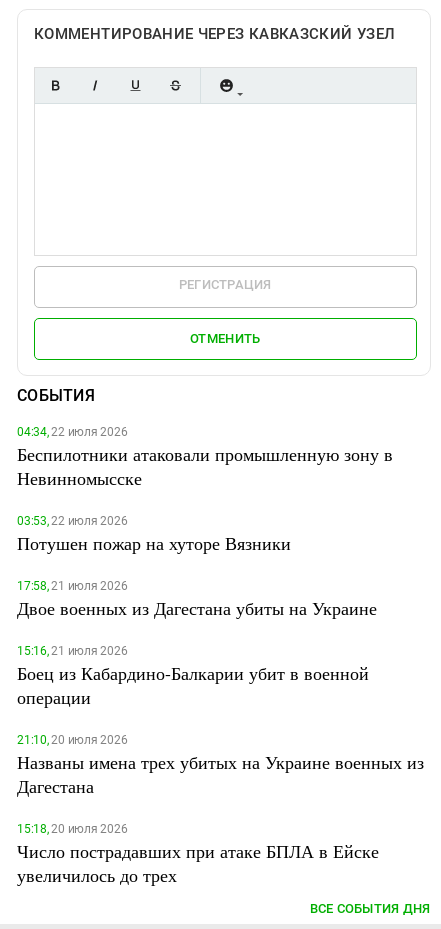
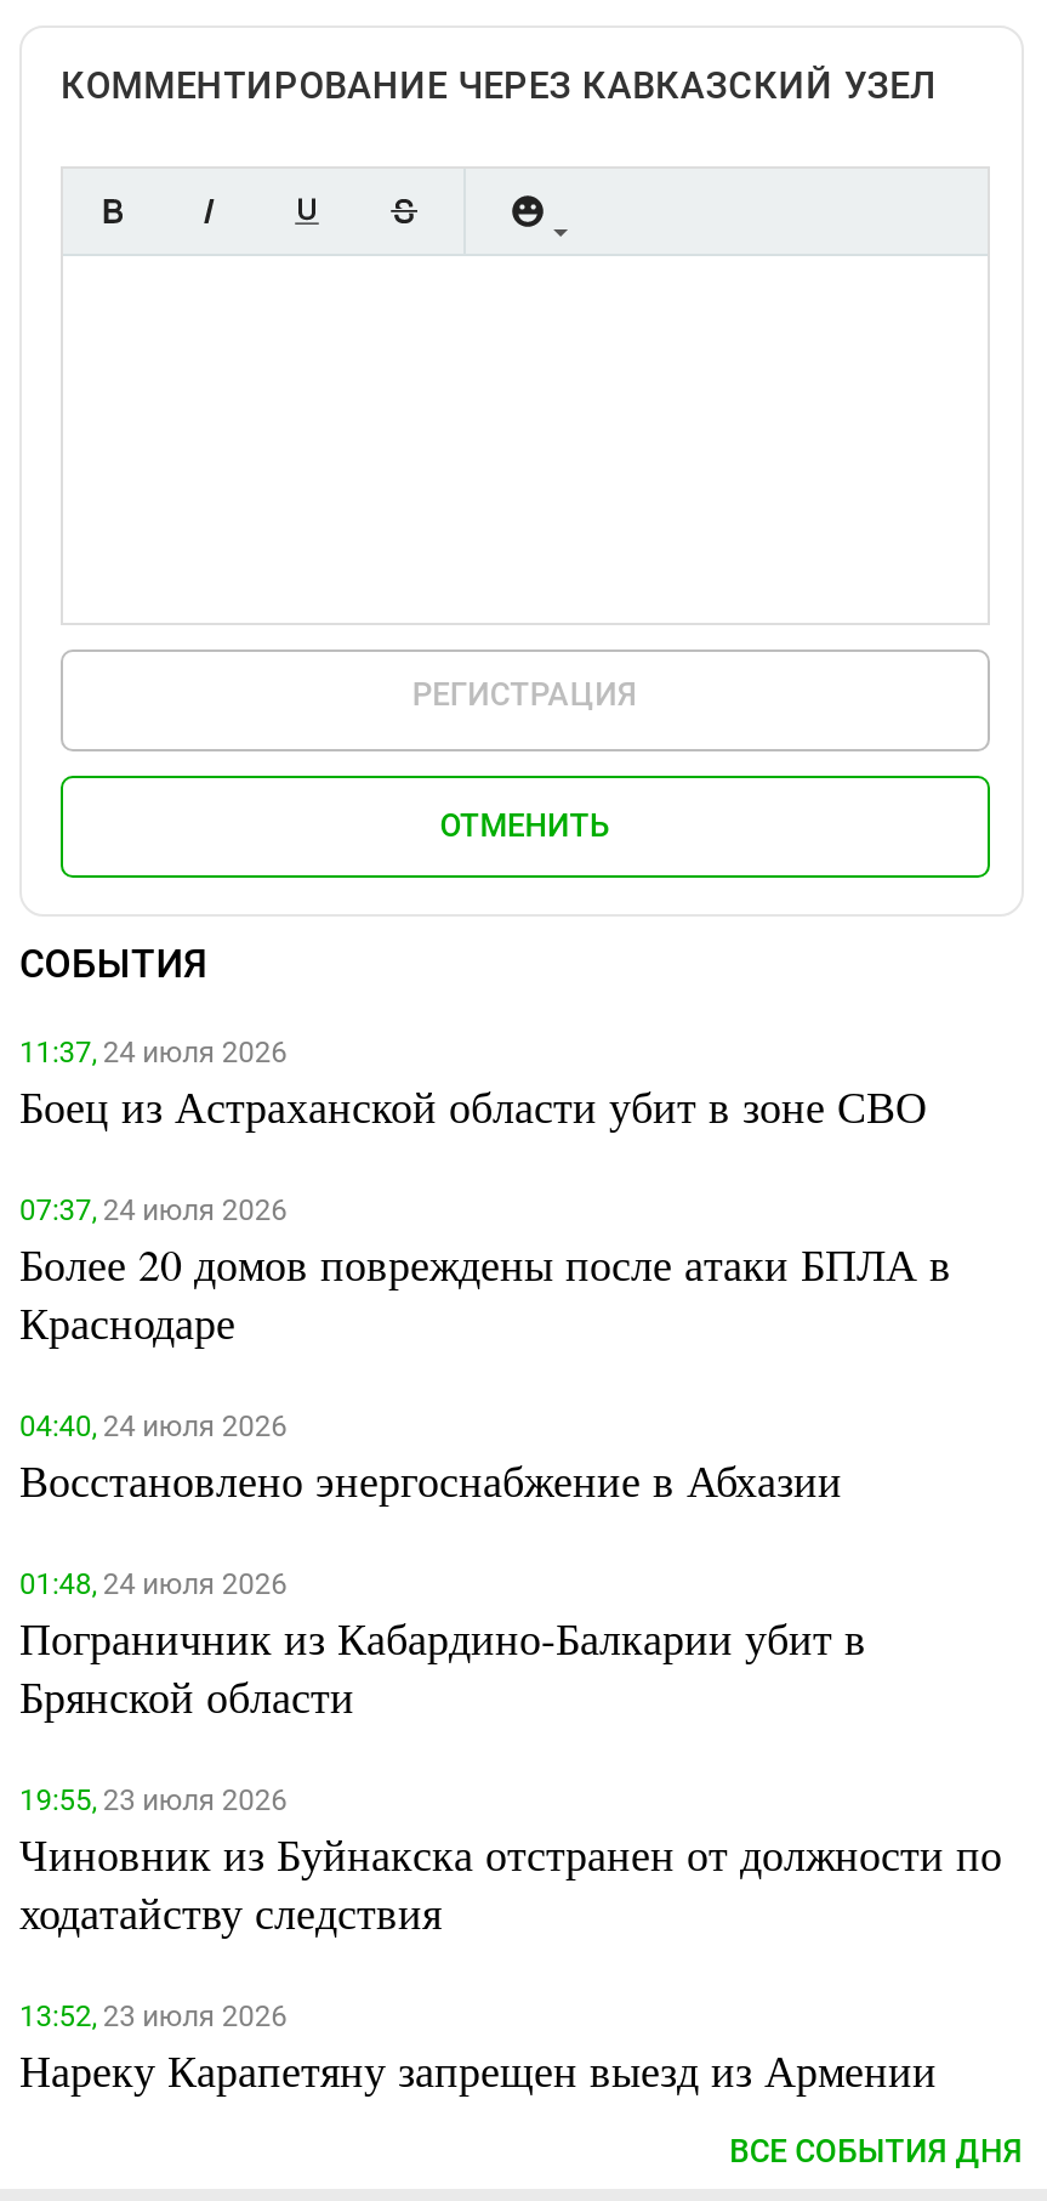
- 04:34, 22 июля 2026
- Беспилотники атаковали промышленную зону в
- Невинномысске
+ 11:37, 24 июля 2026
+ Боец из Астраханской области убит в зоне СВО

- 03:53, 22 июля 2026
- Потушен пожар на хуторе Вязники
+ 07:37, 24 июля 2026
+ Более 20 домов повреждены после атаки БПЛА в
+ Краснодаре

- 17:58, 21 июля 2026
- Двое военных из Дагестана убиты на Украине
+ 04:40, 24 июля 2026
+ Восстановлено энергоснабжение в Абхазии

- 15:16, 21 июля 2026
- Боец из Кабардино-Балкарии убит в военной
- операции
+ 01:48, 24 июля 2026
+ Пограничник из Кабардино-Балкарии убит в
+ Брянской области

- 21:10, 20 июля 2026
- Названы имена трех убитых на Украине военных из
- Дагестана
+ 19:55, 23 июля 2026
+ Чиновник из Буйнакска отстранен от должности по
+ ходатайству следствия

- 15:18, 20 июля 2026
- Число пострадавших при атаке БПЛА в Ейске
- увеличилось до трех
+ 13:52, 23 июля 2026
+ Нареку Карапетяну запрещен выезд из Армении
